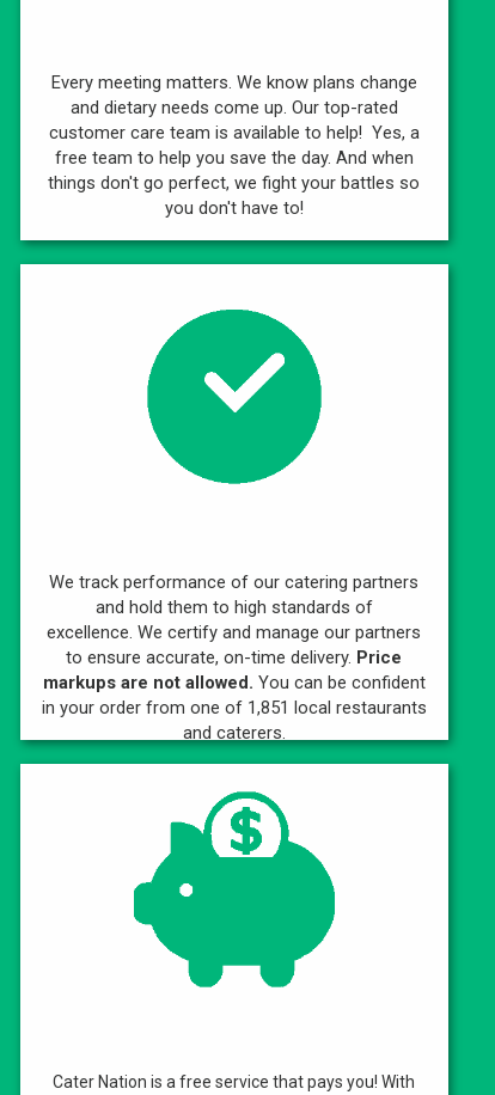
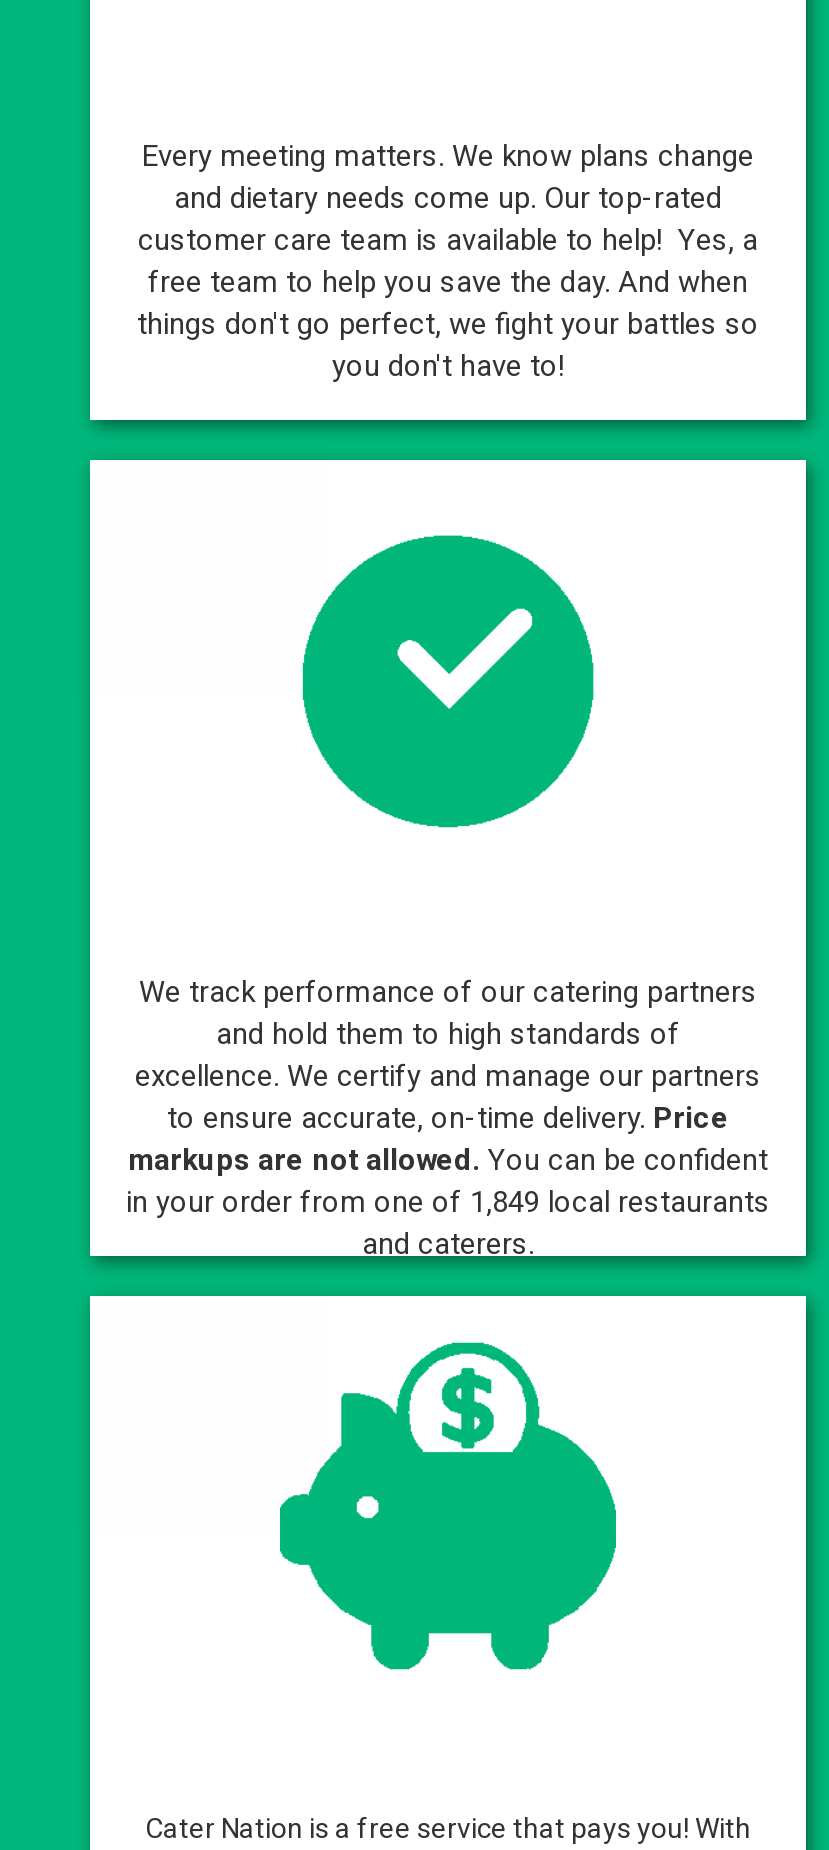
- in your order from one of 1,851 local restaurants
+ in your order from one of 1,849 local restaurants
